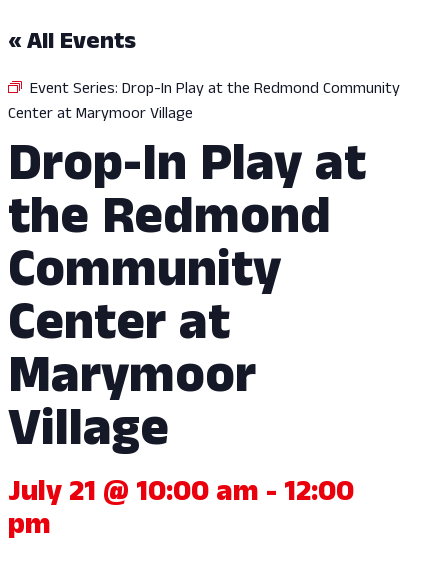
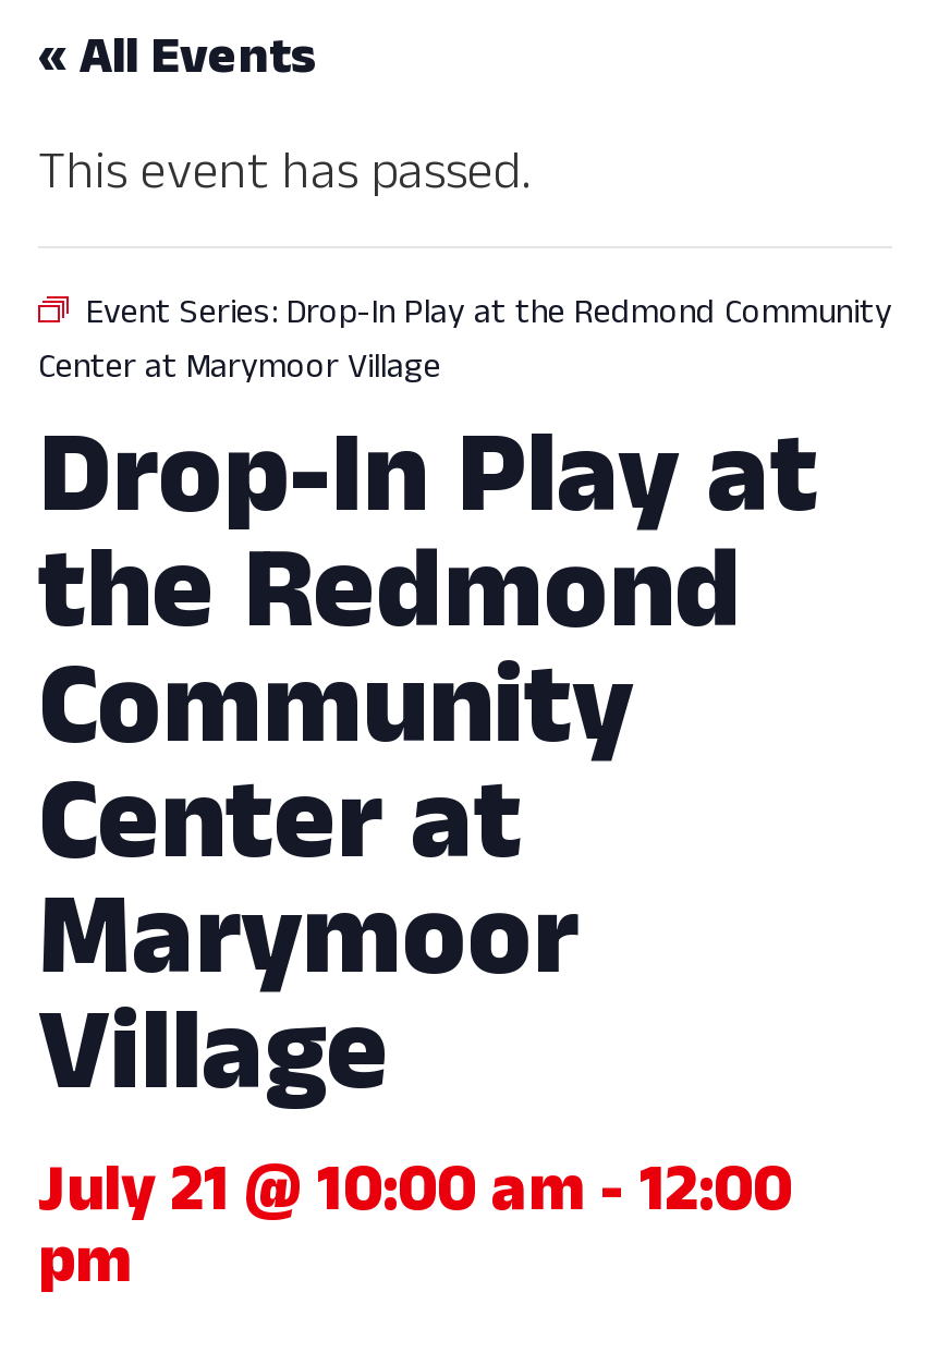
+ This event has passed.
